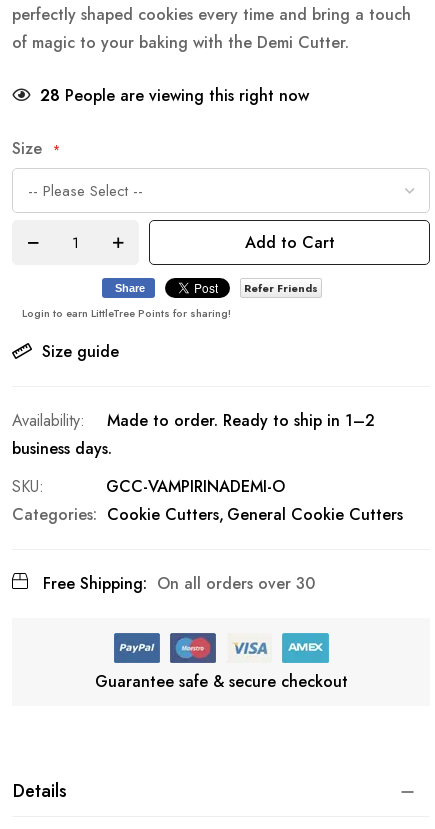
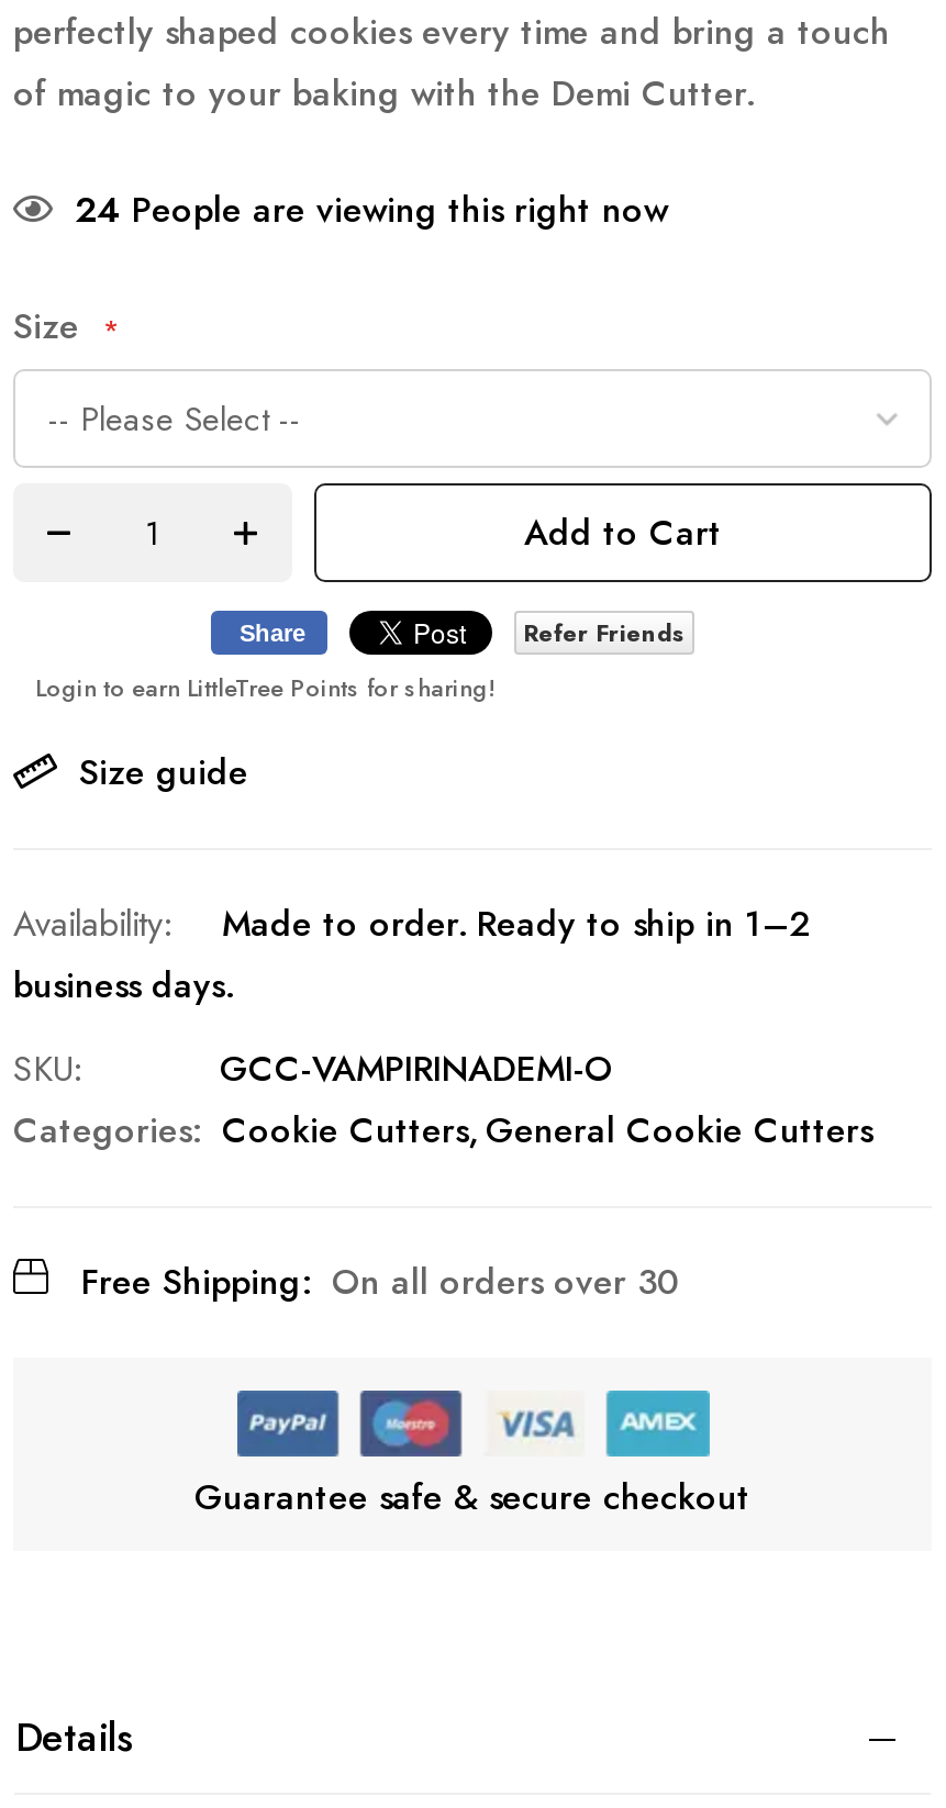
- 28 People are viewing this right now
+ 24 People are viewing this right now
